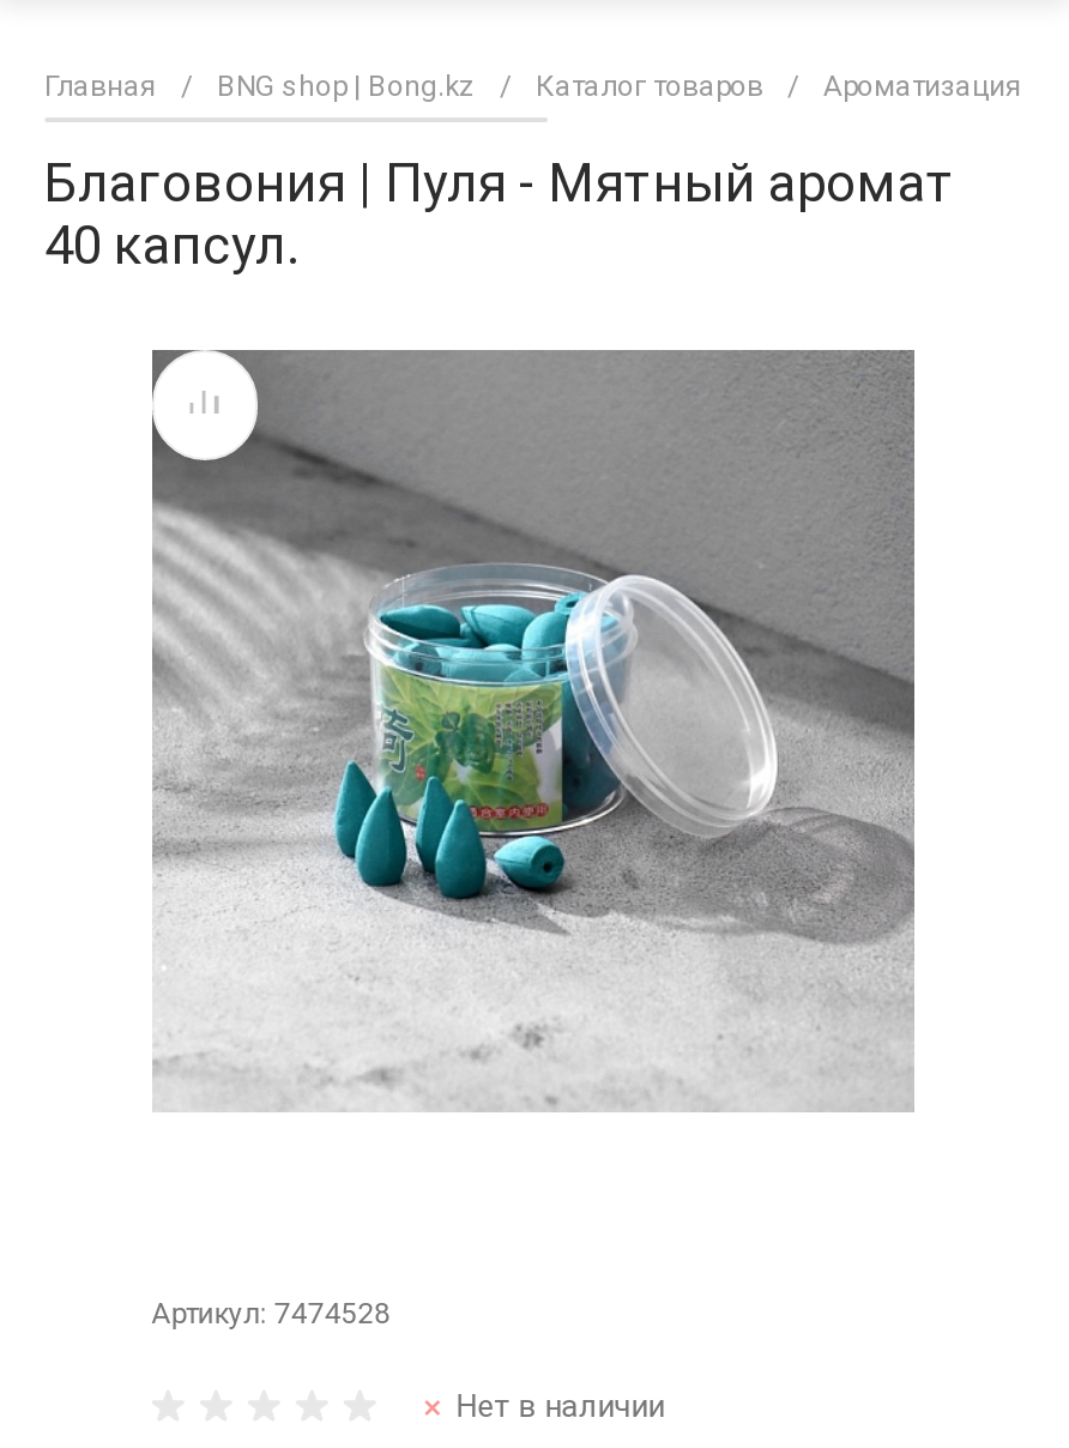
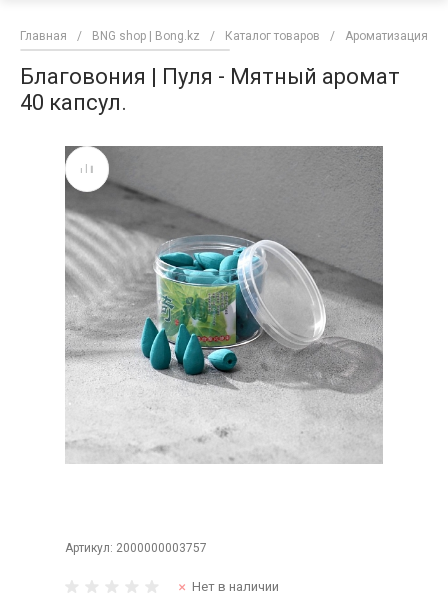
- Артикул: 7474528
+ Артикул: 2000000003757
